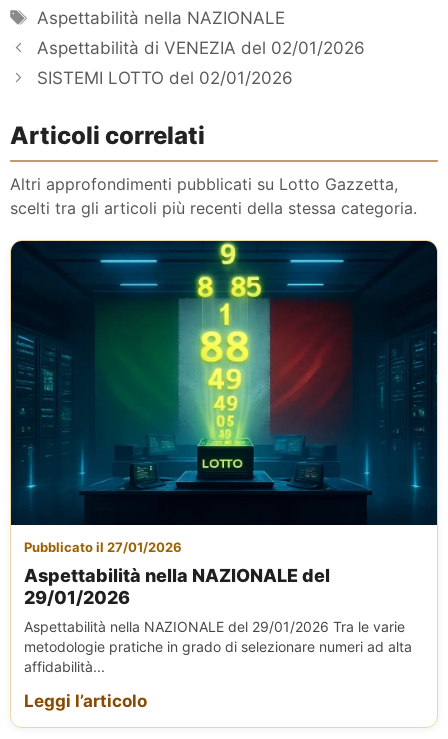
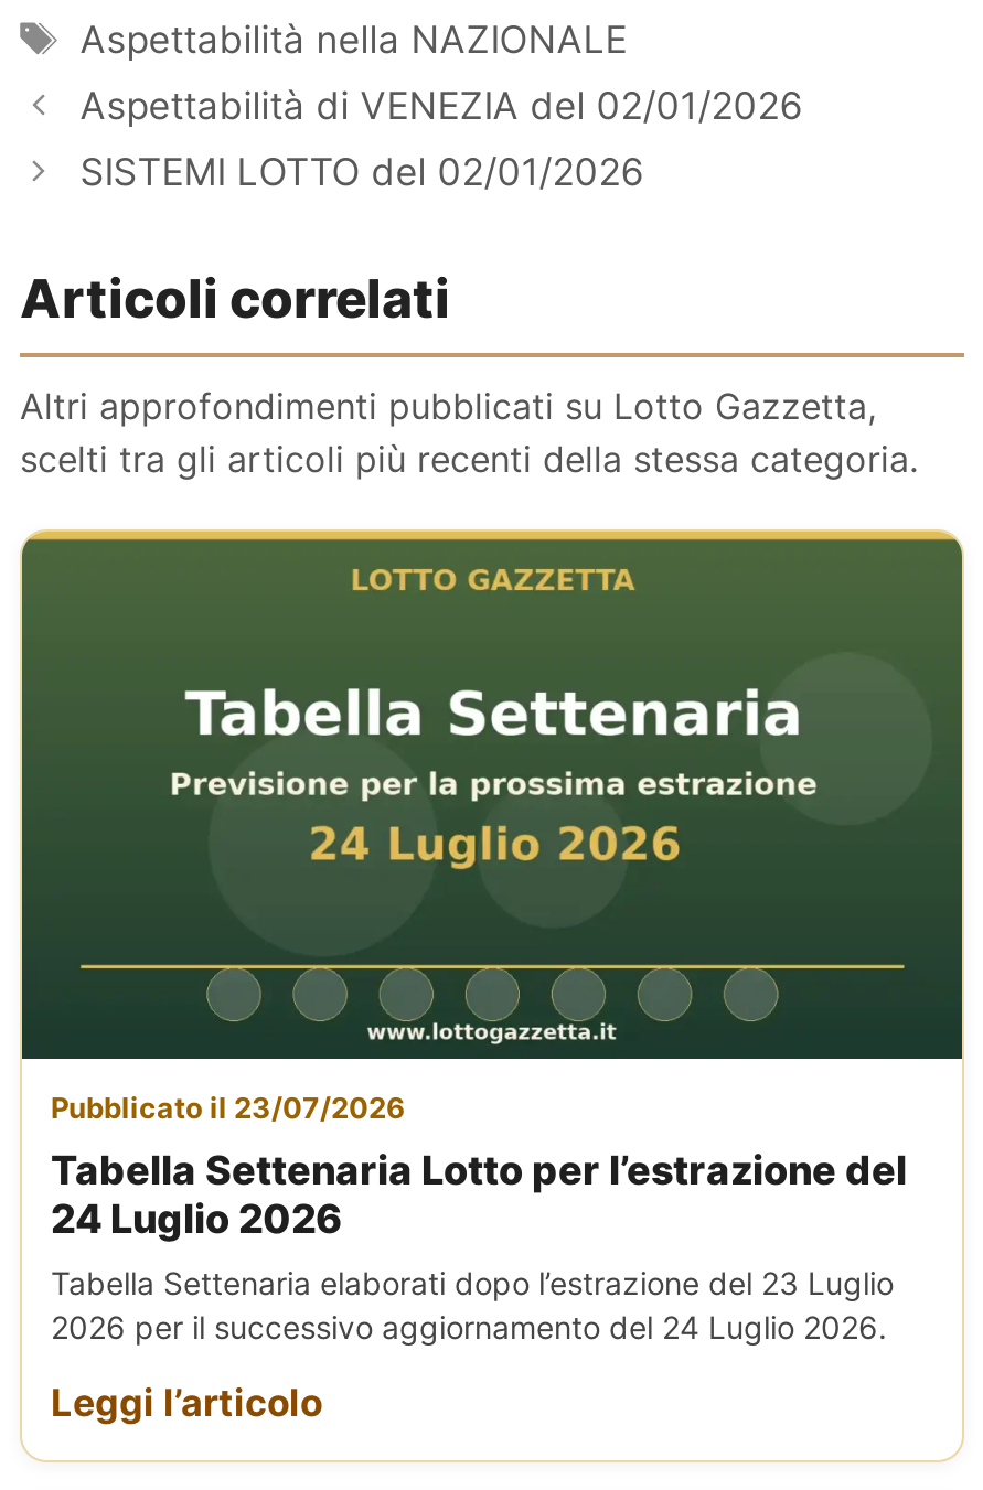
- [image]
- Pubblicato il 27/01/2026
+ [image]
+ Pubblicato il 23/07/2026

- Aspettabilità nella NAZIONALE del
- 29/01/2026
+ Tabella Settenaria Lotto per l’estrazione del
+ 24 Luglio 2026

- Aspettabilità nella NAZIONALE del 29/01/2026 Tra le varie
- metodologie pratiche in grado di selezionare numeri ad alta
- affidabilità...
+ Tabella Settenaria elaborati dopo l’estrazione del 23 Luglio
+ 2026 per il successivo aggiornamento del 24 Luglio 2026.
